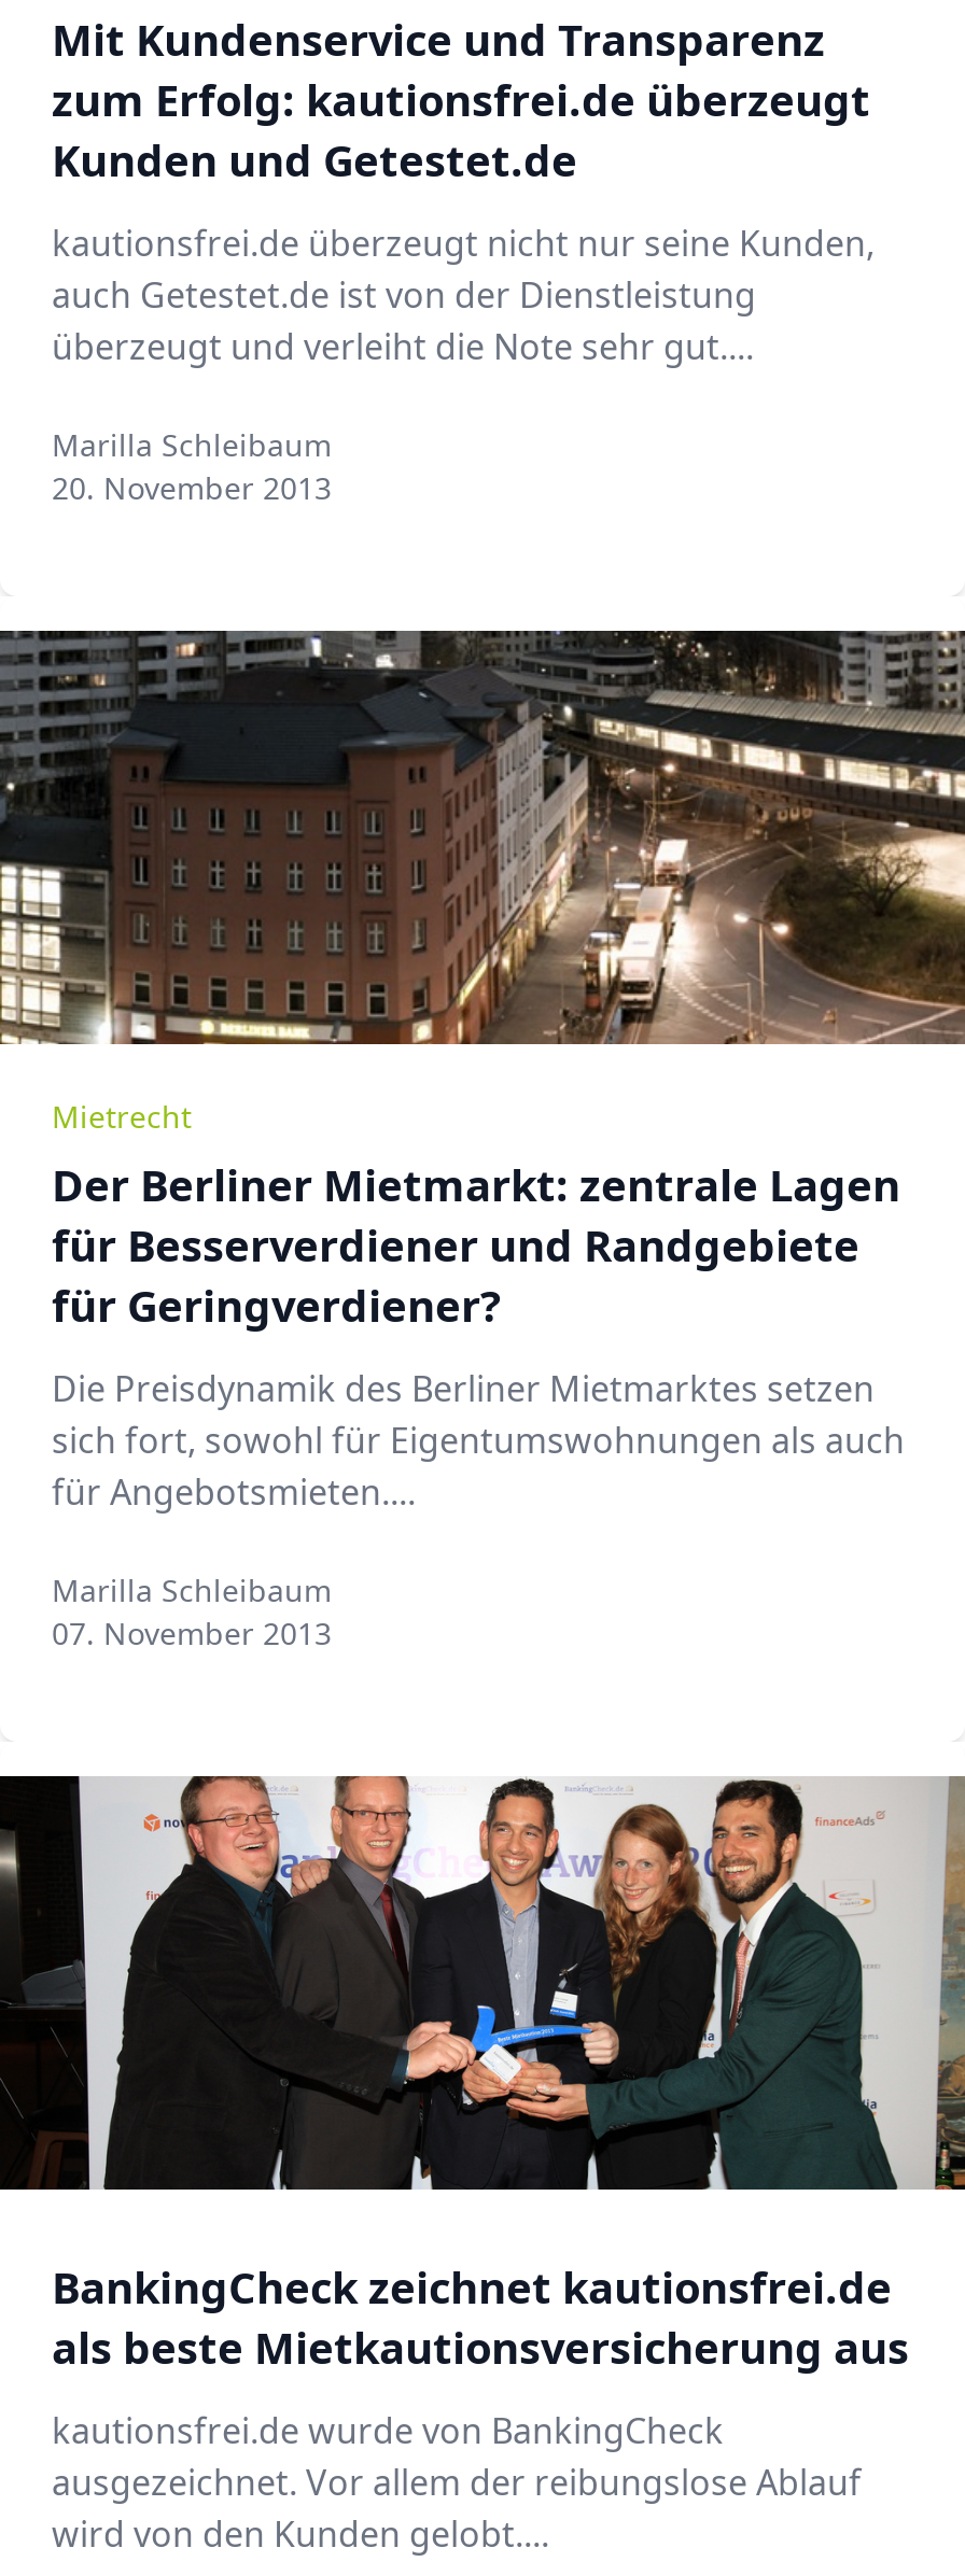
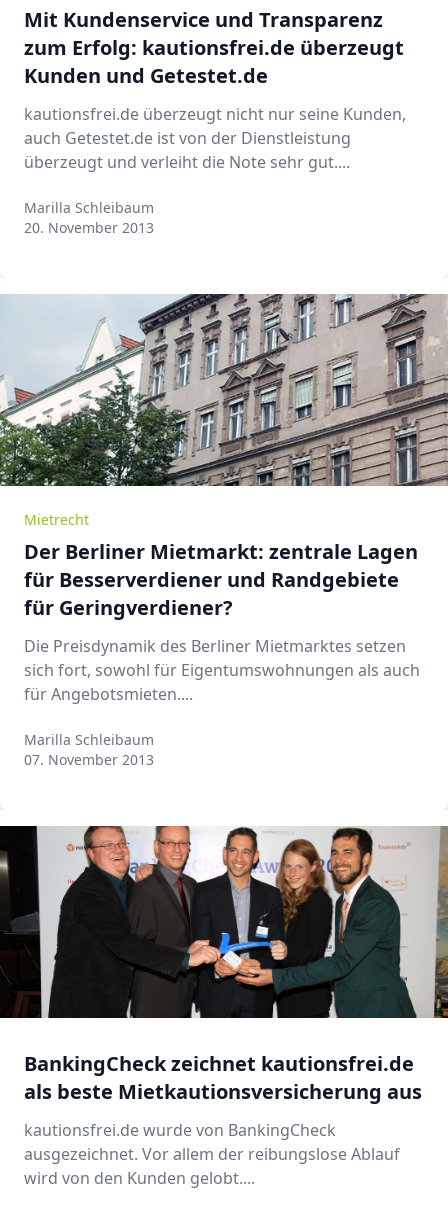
- [image]
+ [image]
